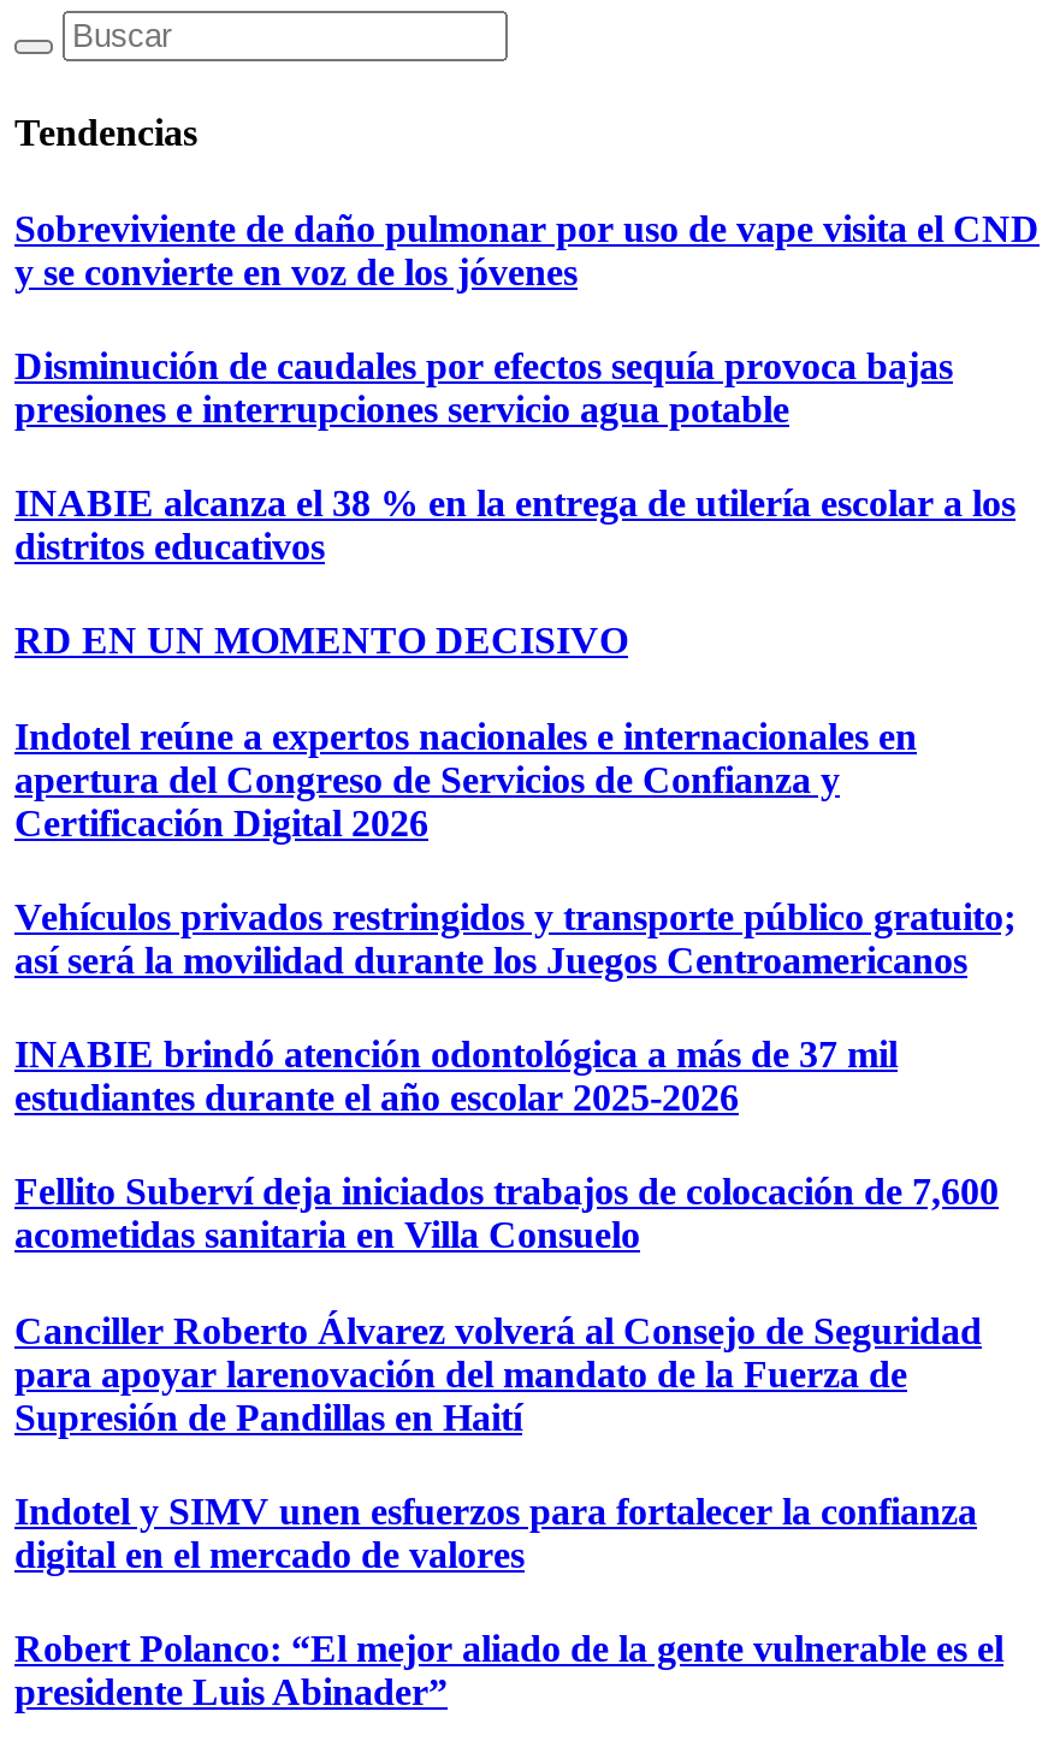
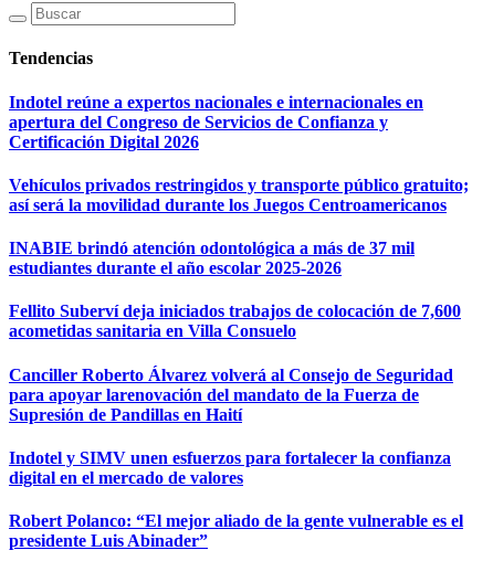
- Sobreviviente de daño pulmonar por uso de vape visita el CND
- y se convierte en voz de los jóvenes
- Disminución de caudales por efectos sequía provoca bajas
- presiones e interrupciones servicio agua potable
- INABIE alcanza el 38 % en la entrega de utilería escolar a los
- distritos educativos
- RD EN UN MOMENTO DECISIVO
